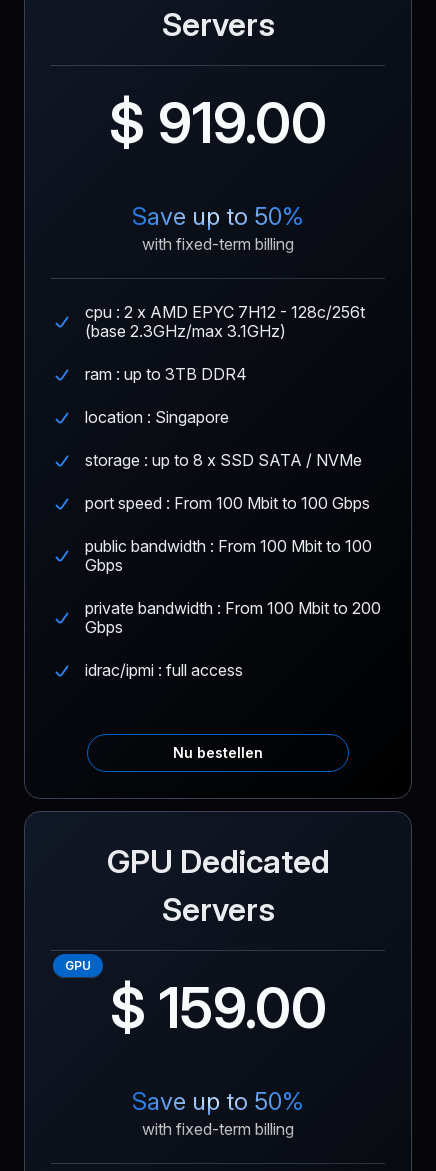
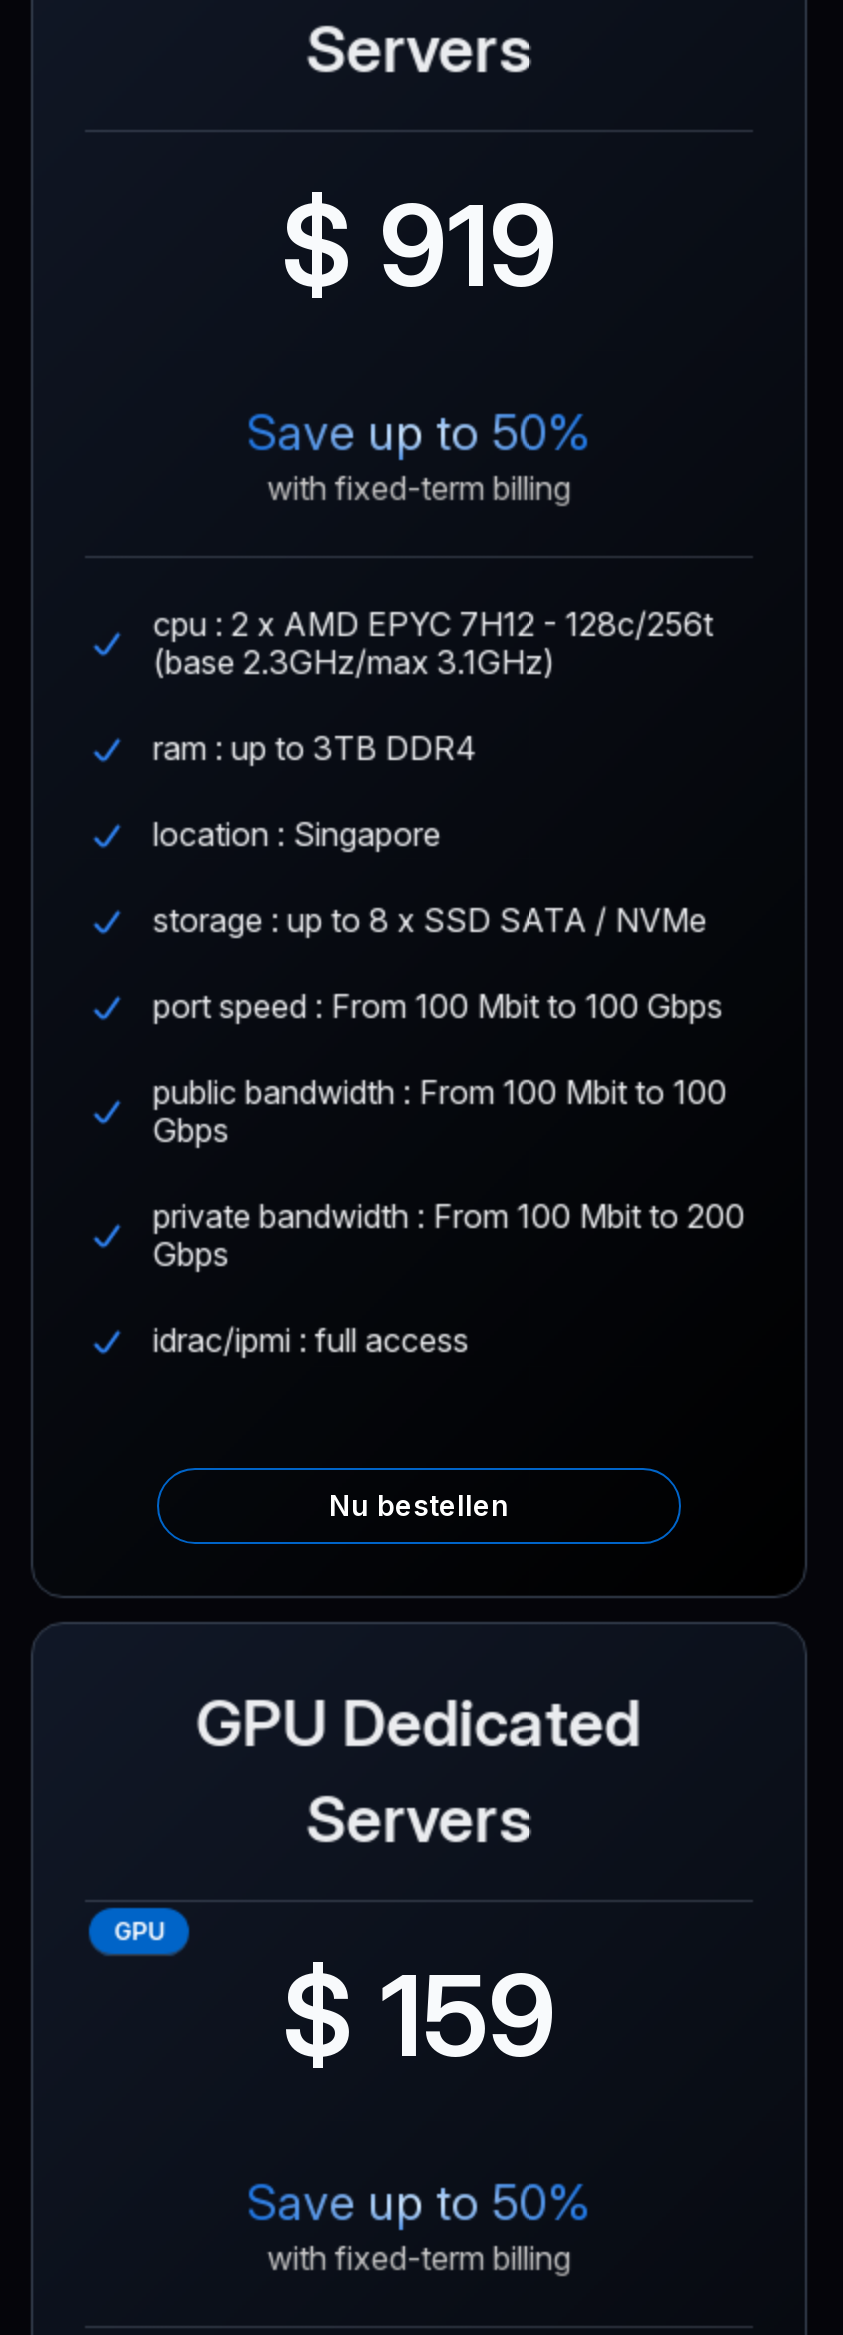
- $ 919.00
+ $ 919

- $ 159.00
+ $ 159
